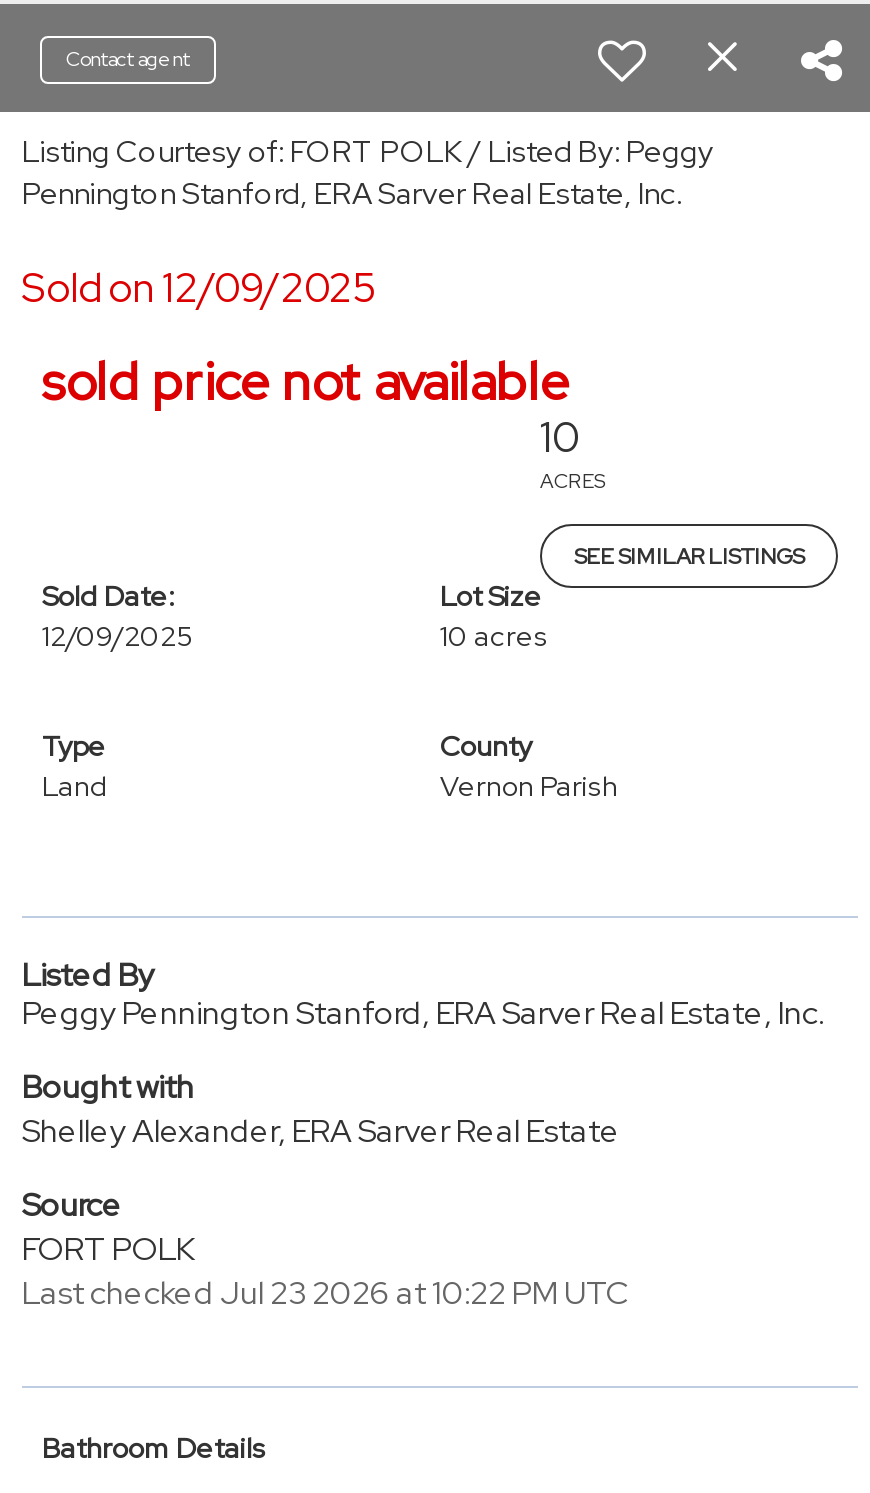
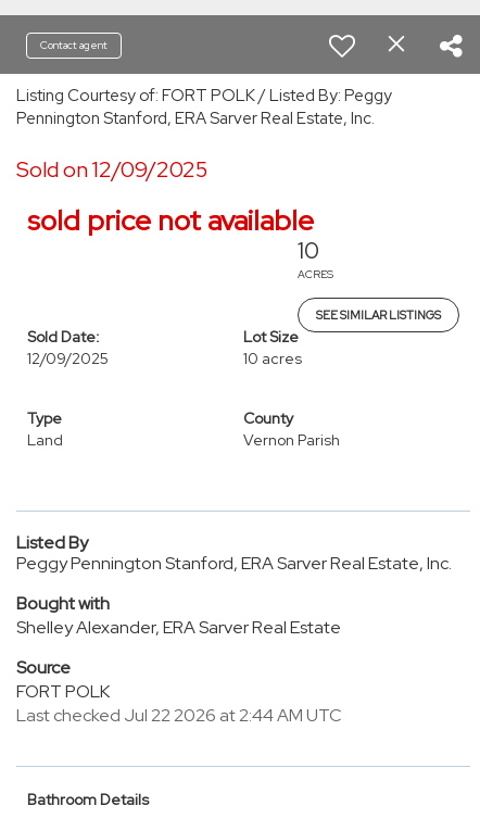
- Last checked Jul 23 2026 at 10:22 PM UTC
+ Last checked Jul 22 2026 at 2:44 AM UTC
